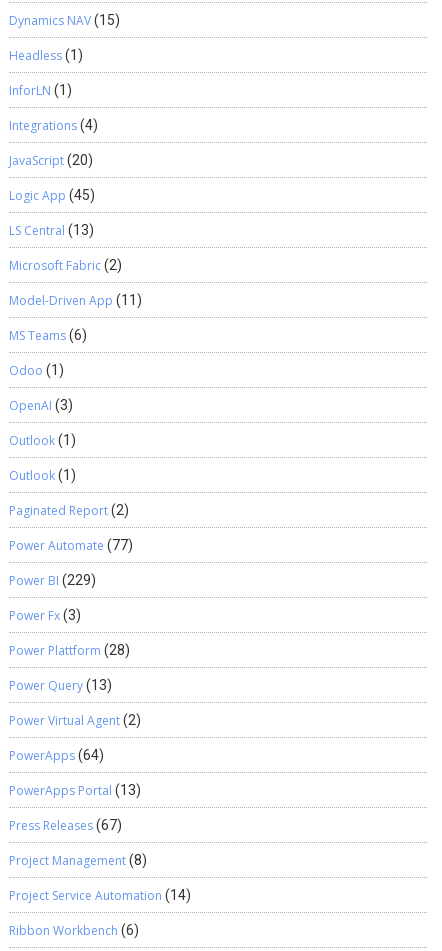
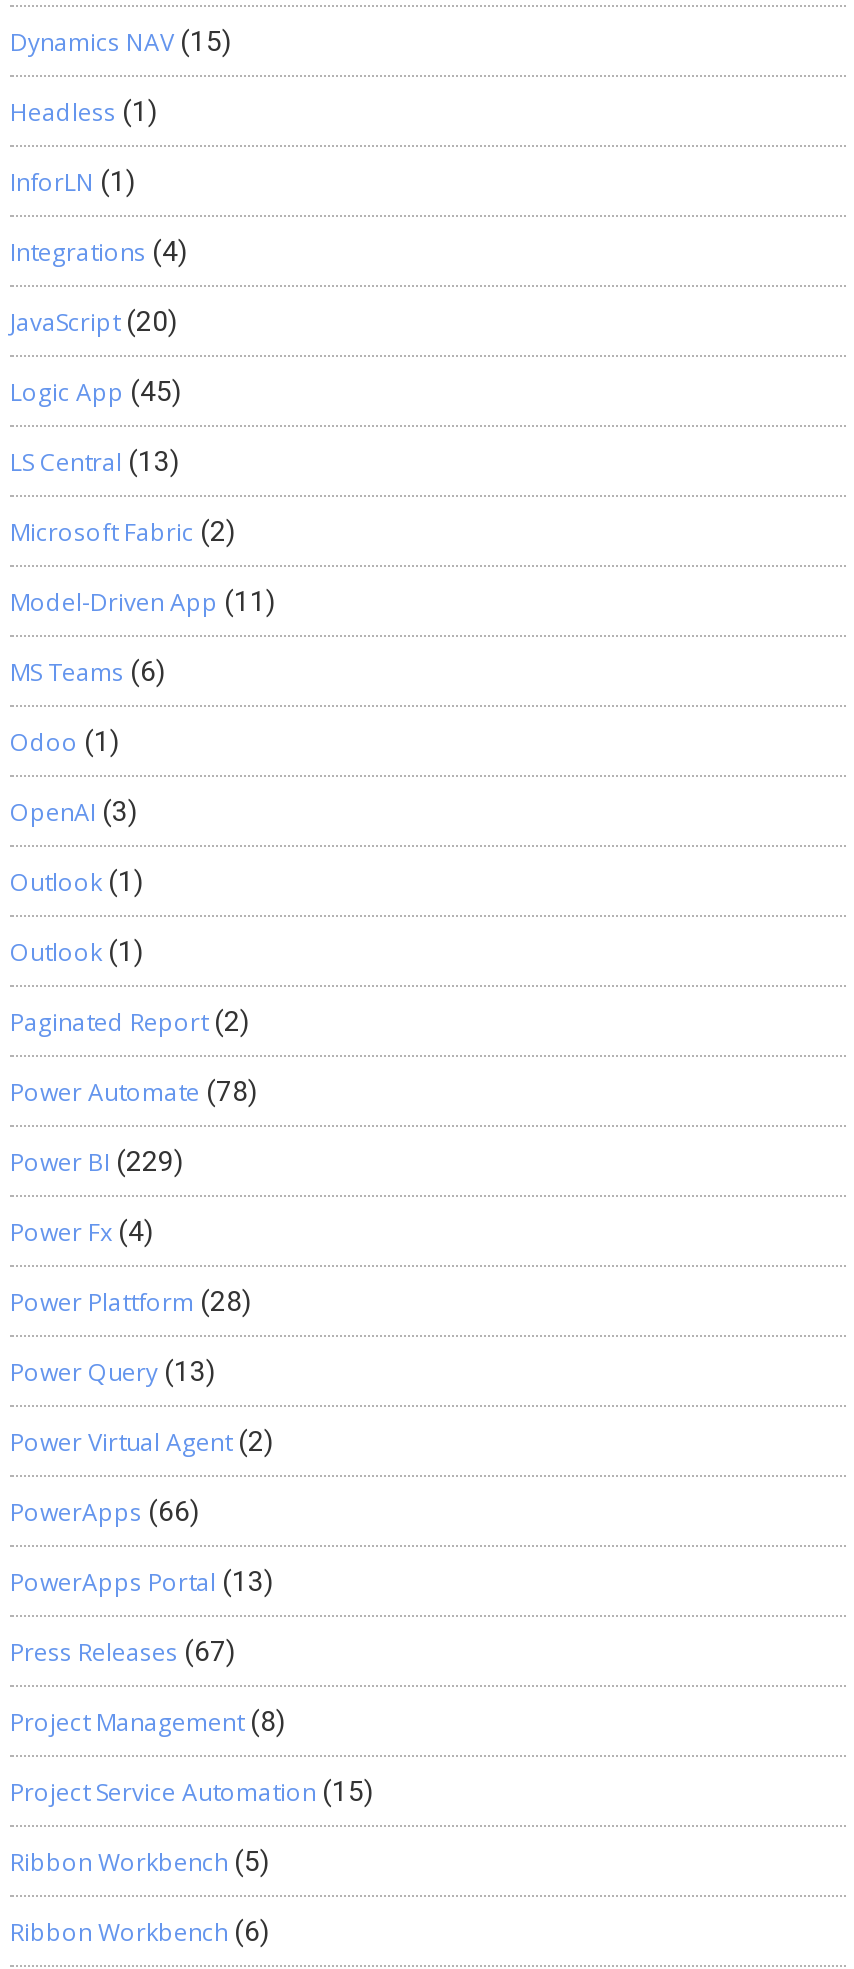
- Power Automate (77)
+ Power Automate (78)

- Power Fx (3)
+ Power Fx (4)

- PowerApps (64)
+ PowerApps (66)

- Project Service Automation (14)
+ Project Service Automation (15)
+ Ribbon Workbench (5)
